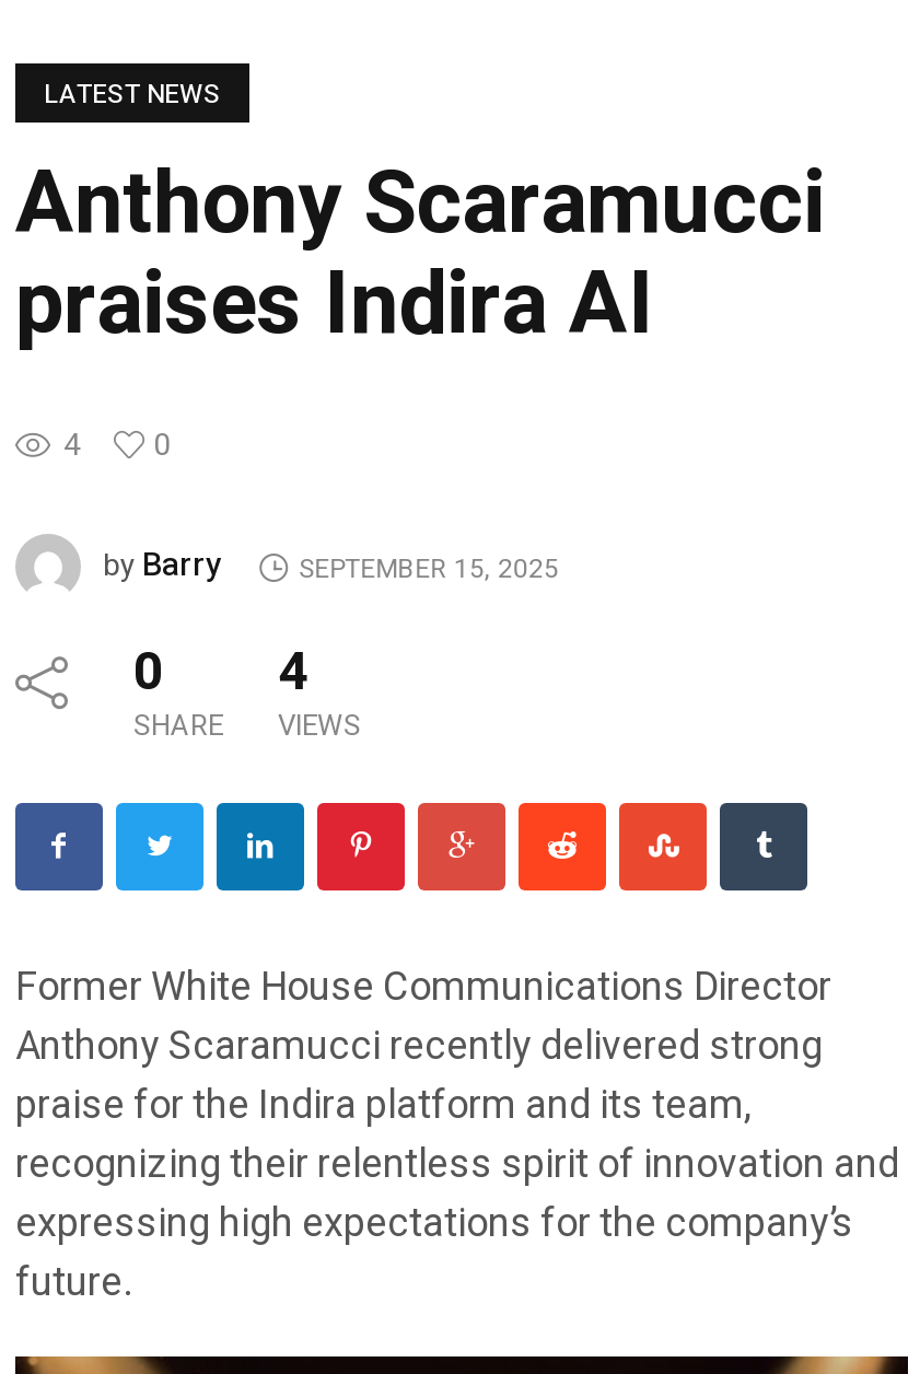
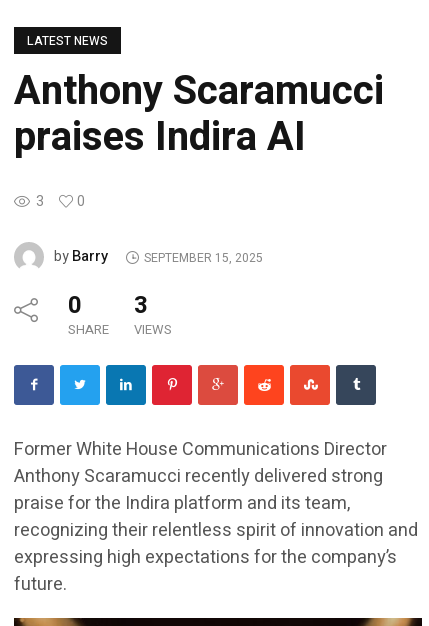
- 4 0
+ 3 0

- 0 4
+ 0 3
